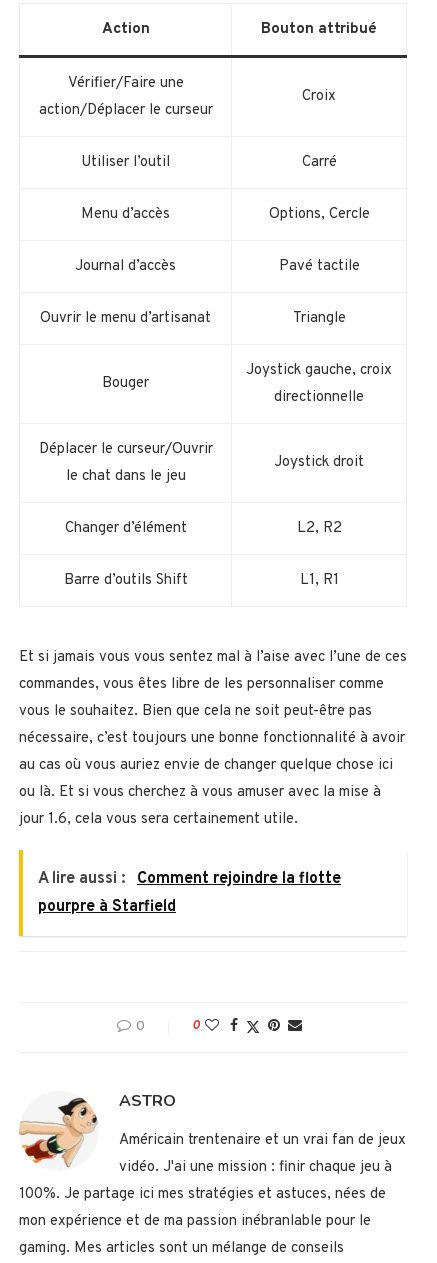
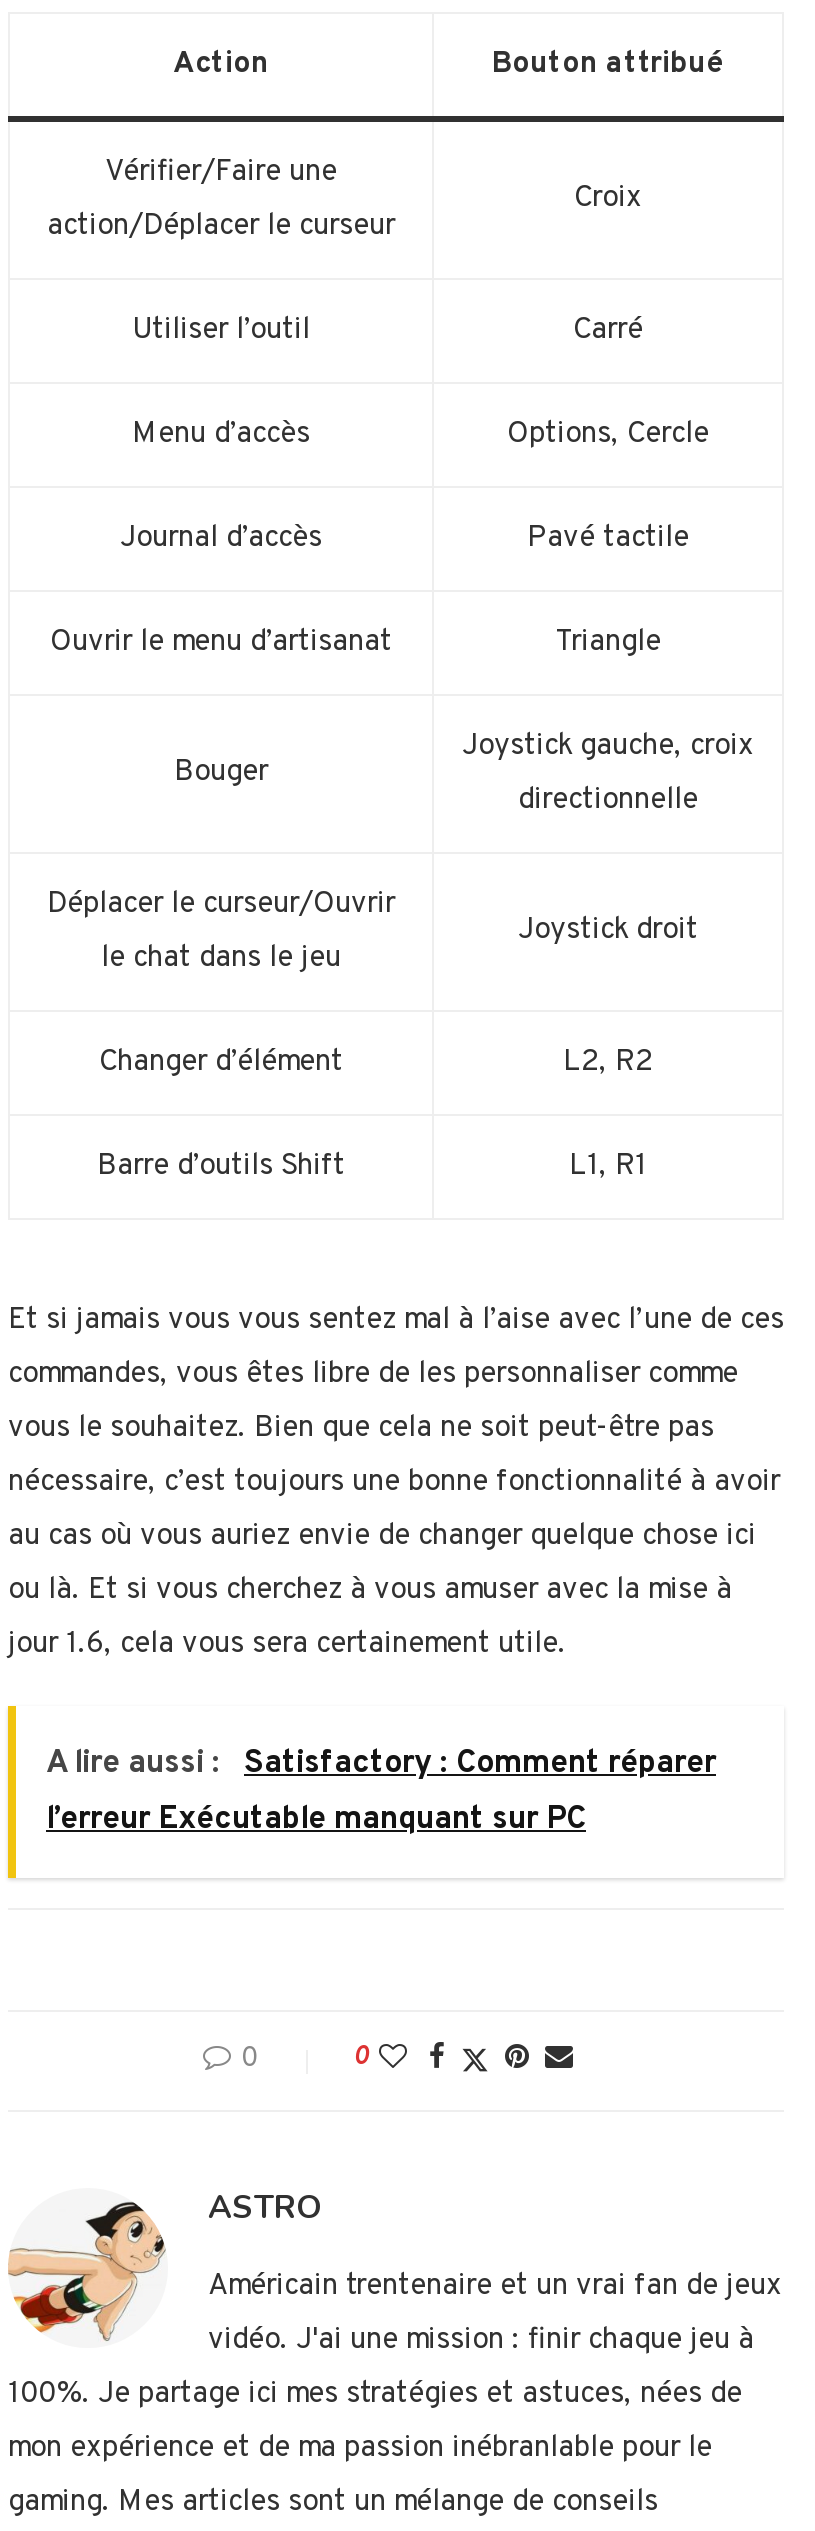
- A lire aussi : Comment rejoindre la flotte
- pourpre à Starfield
+ A lire aussi : Satisfactory : Comment réparer
+ l’erreur Exécutable manquant sur PC
